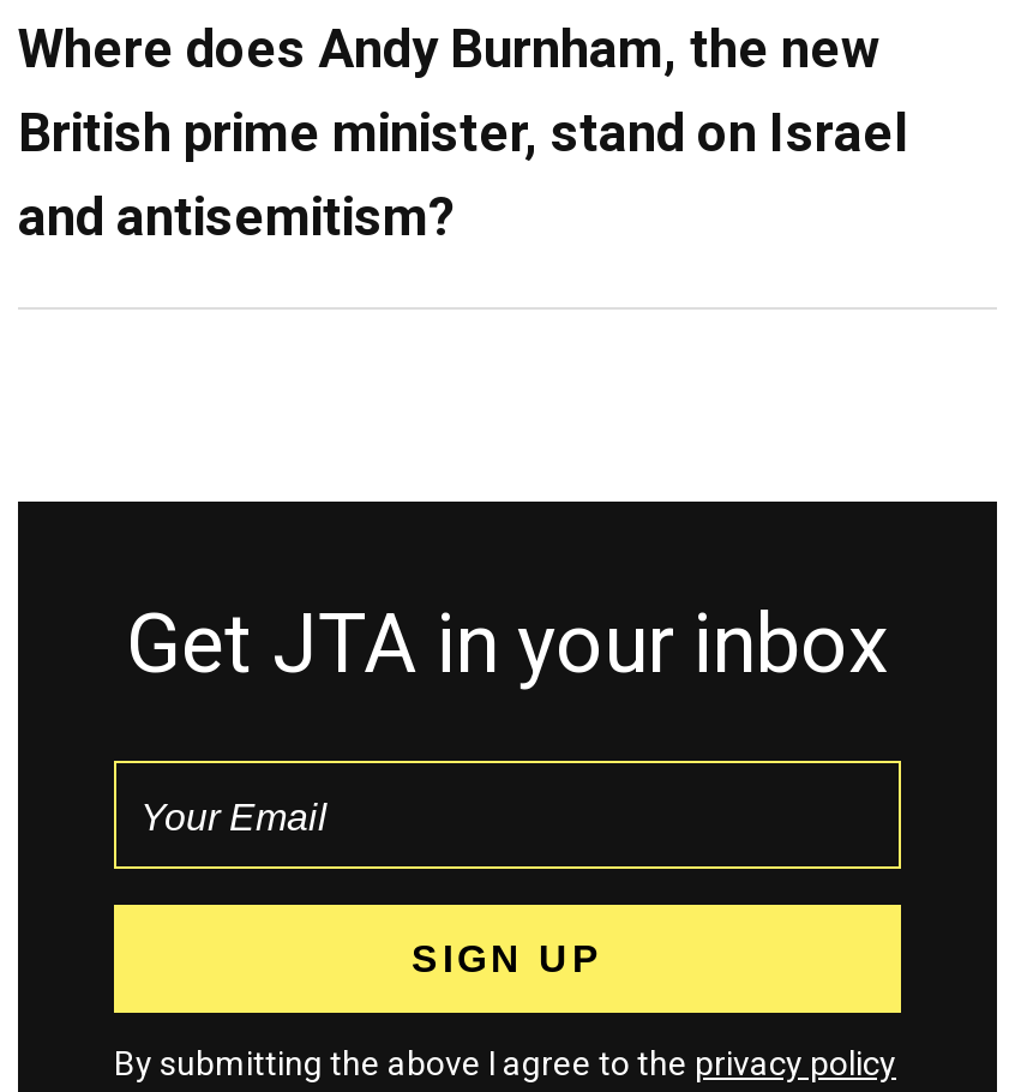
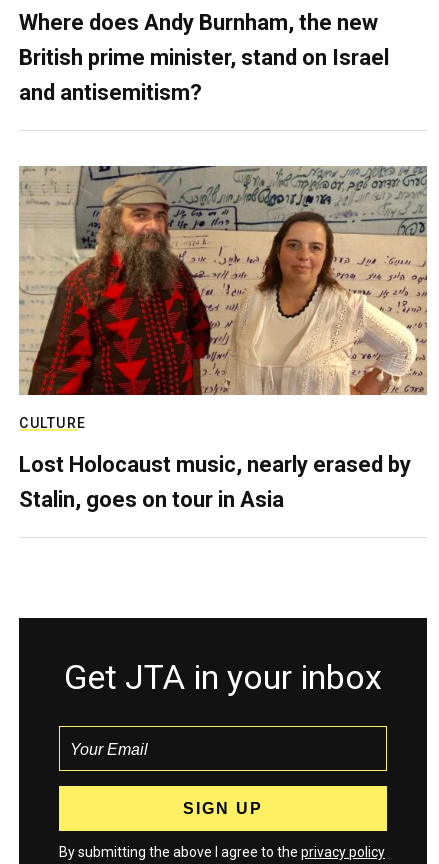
+ [image]
+ CULTURE
+ Lost Holocaust music, nearly erased by
+ Stalin, goes on tour in Asia
